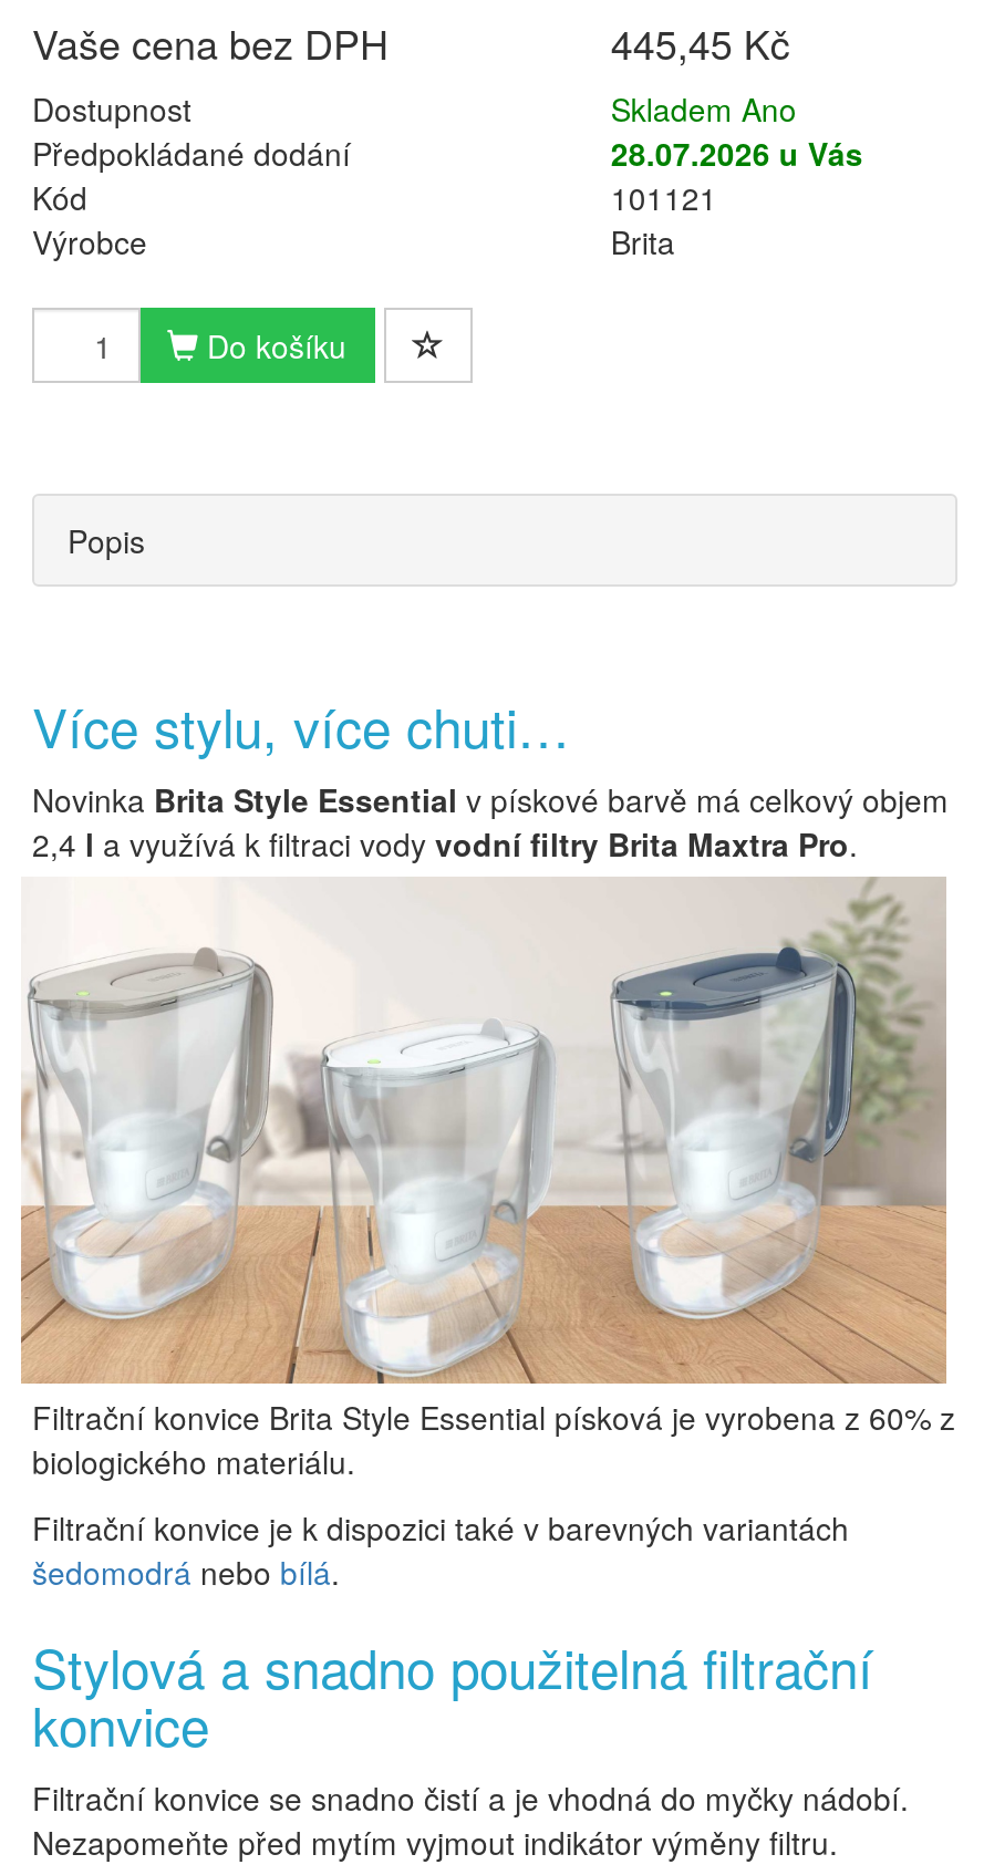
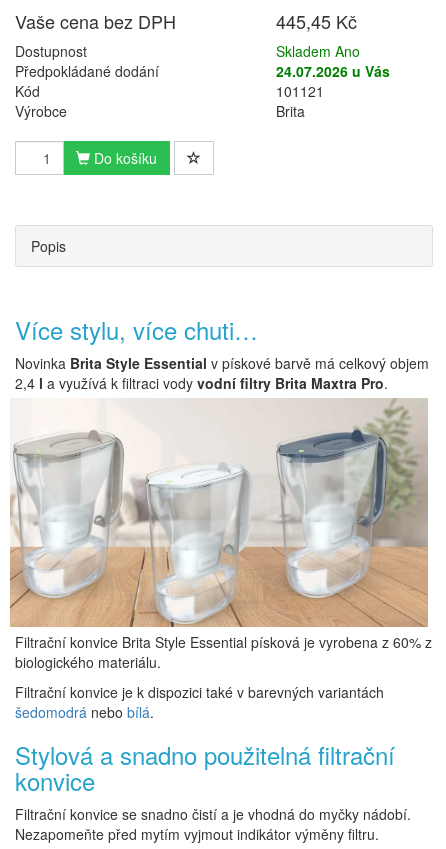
- 28.07.2026 u Vás
+ 24.07.2026 u Vás
